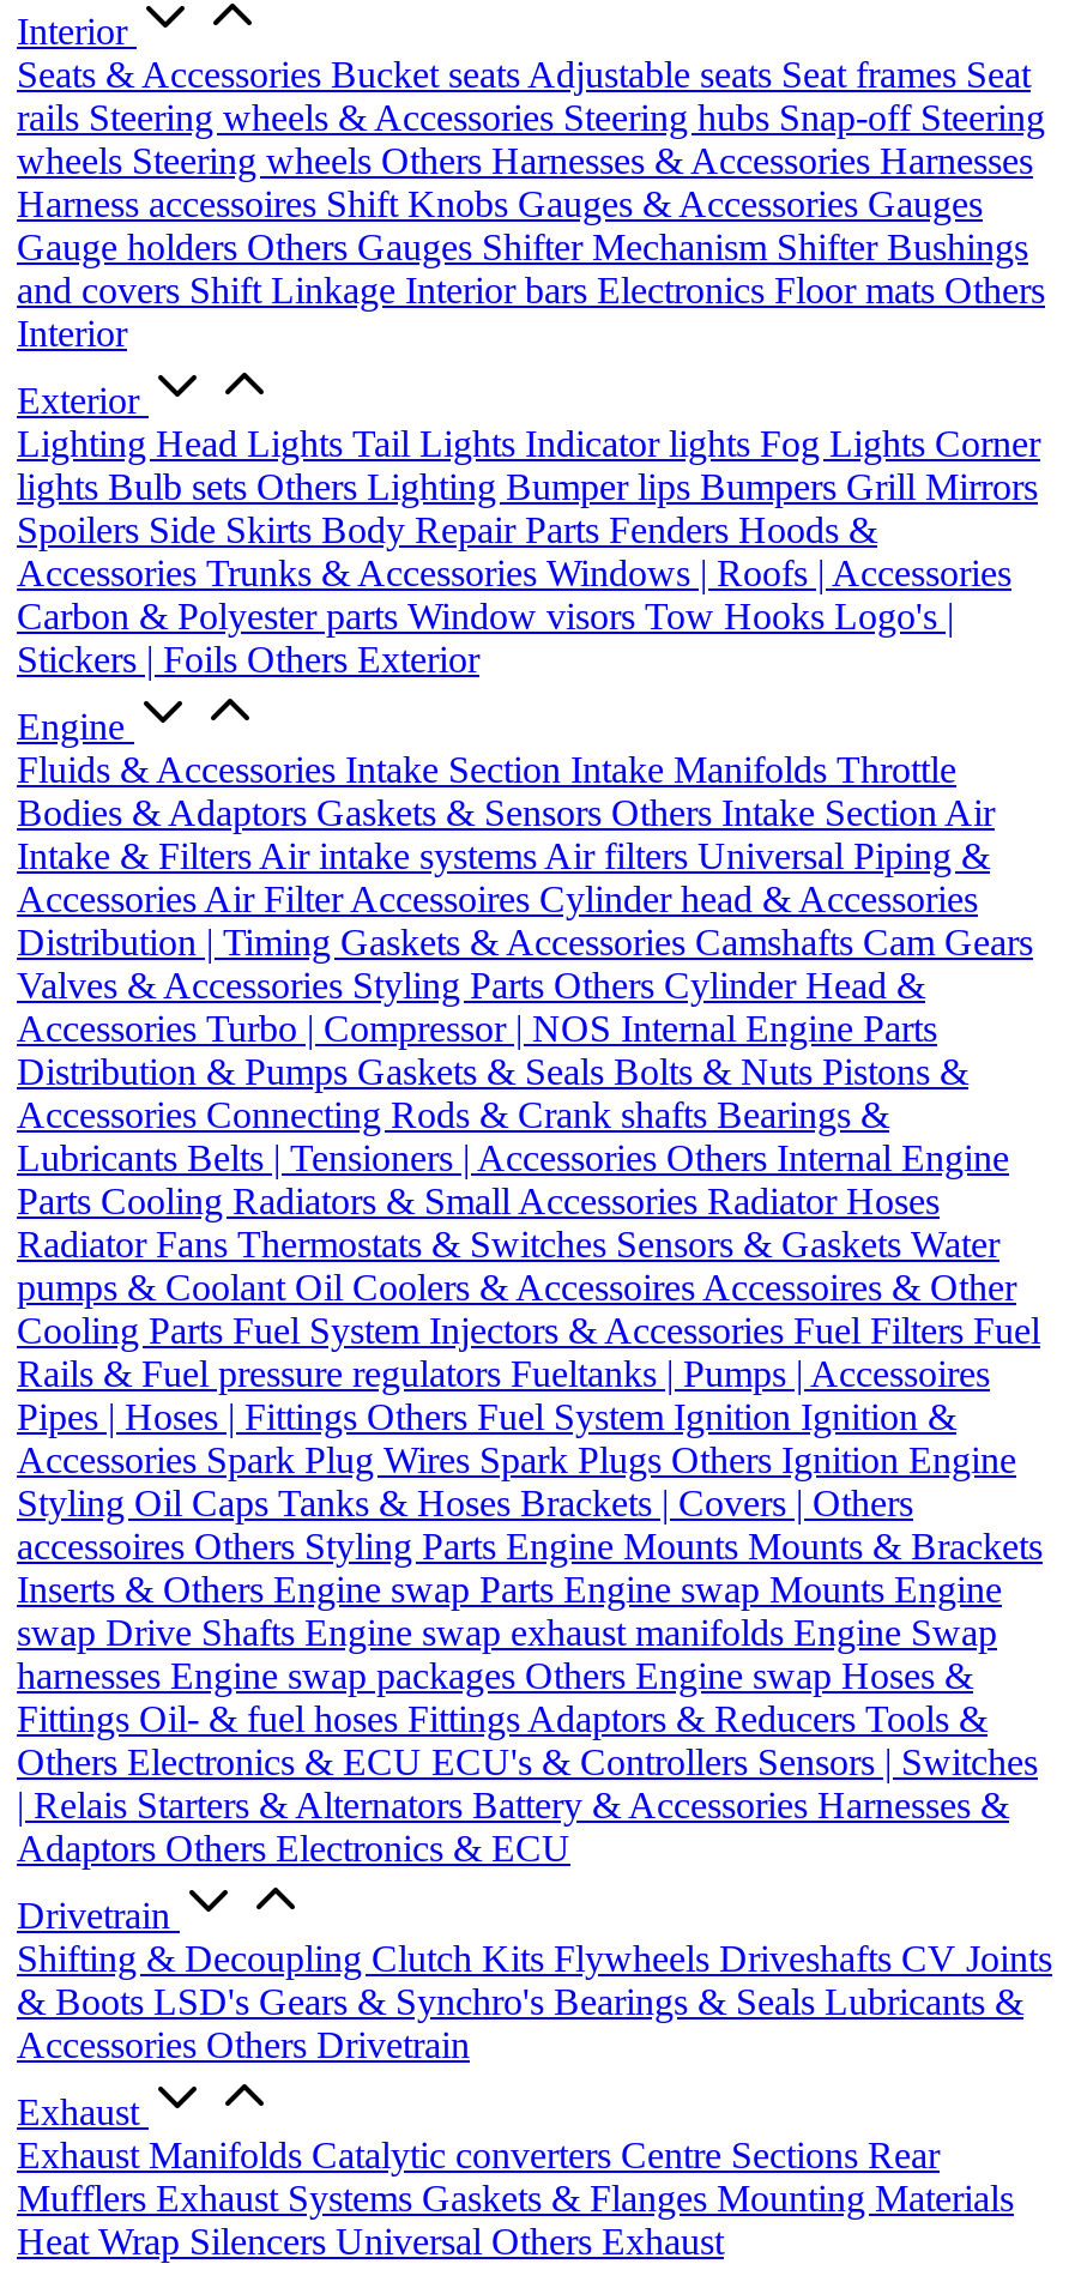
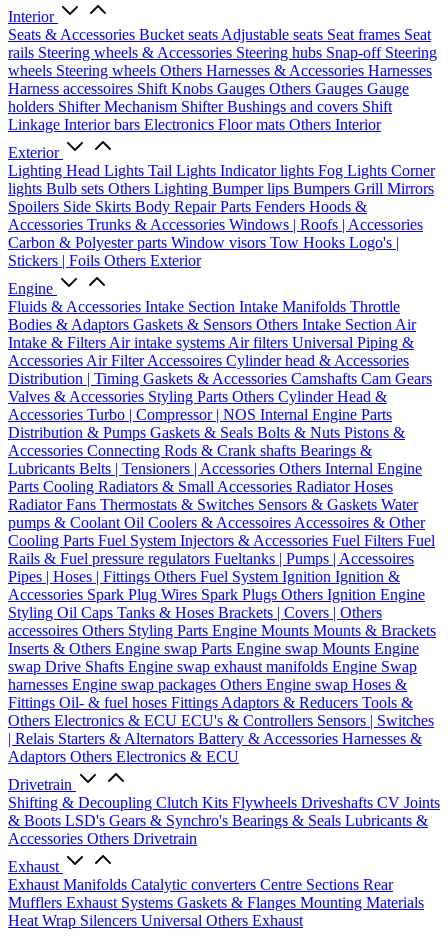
- Harness accessoires Shift Knobs Gauges & Accessories Gauges
- Gauge holders Others Gauges Shifter Mechanism Shifter Bushings
- and covers Shift Linkage Interior bars Electronics Floor mats Others
- Interior
+ Harness accessoires Shift Knobs Gauges Others Gauges Gauge
+ holders Shifter Mechanism Shifter Bushings and covers Shift
+ Linkage Interior bars Electronics Floor mats Others Interior
